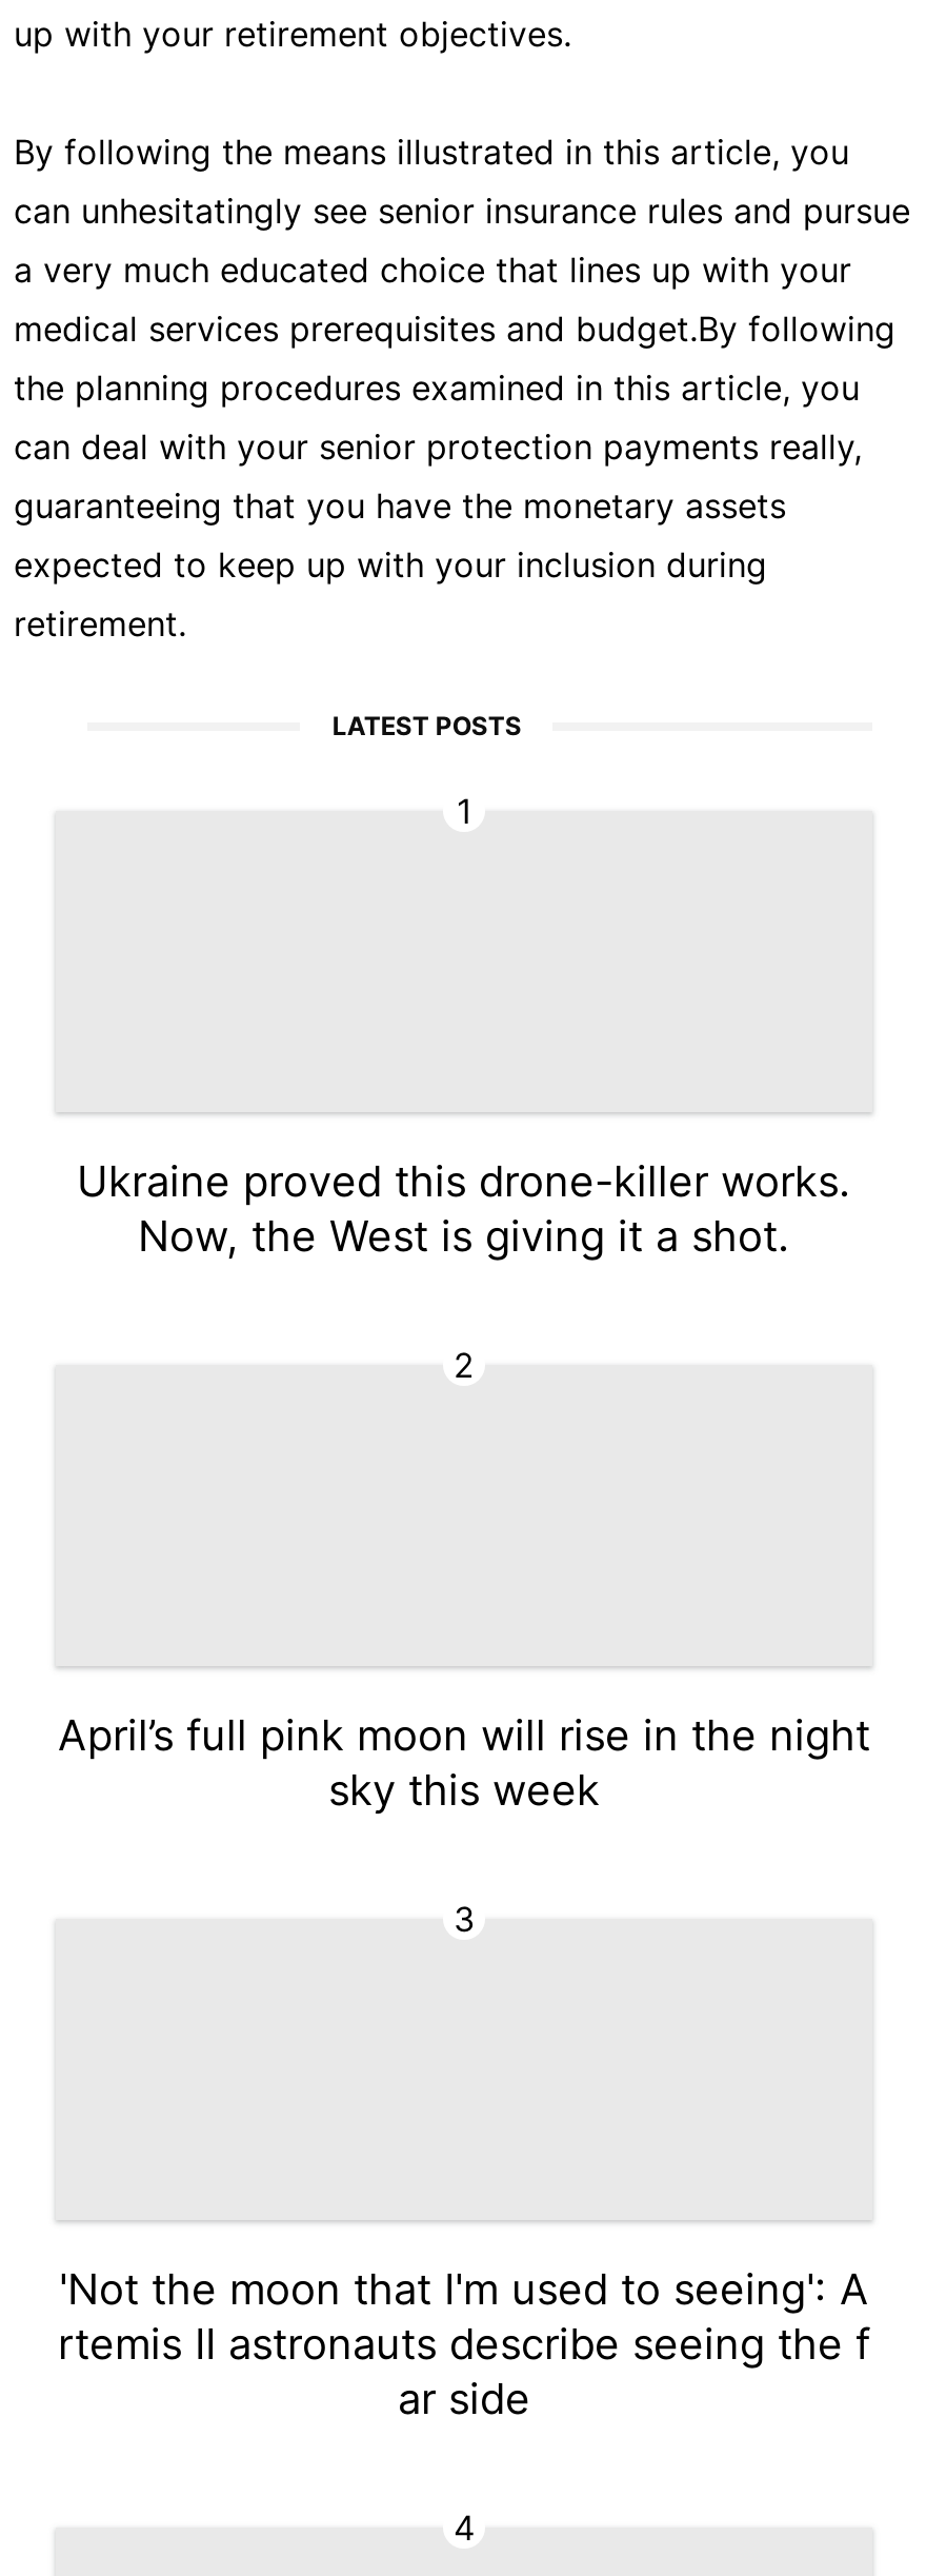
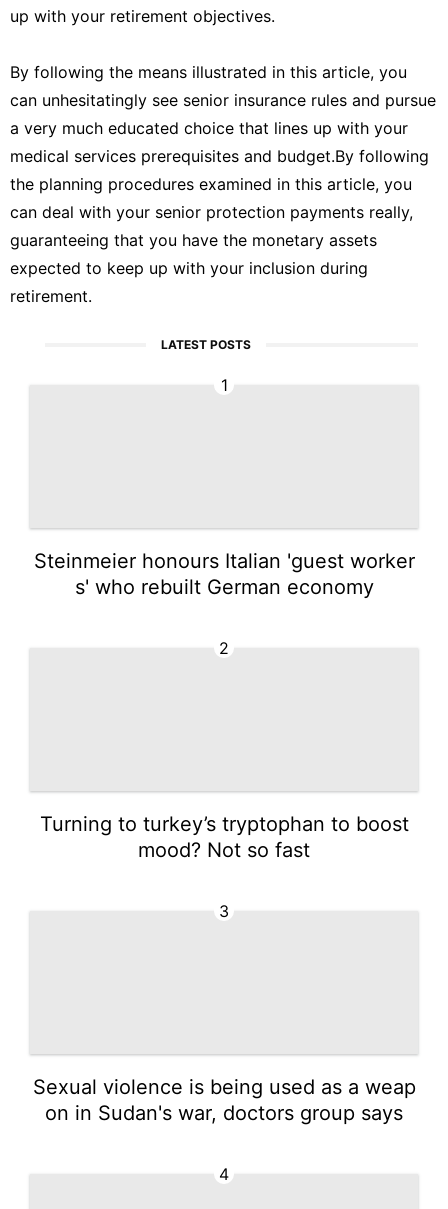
- Ukraine proved this drone-killer works.
- Now, the West is giving it a shot.
+ Steinmeier honours Italian 'guest worker
+ s' who rebuilt German economy

- April’s full pink moon will rise in the night
- sky this week
+ Turning to turkey’s tryptophan to boost
+ mood? Not so fast

- 'Not the moon that I'm used to seeing': A
- rtemis II astronauts describe seeing the f
- ar side
+ Sexual violence is being used as a weap
+ on in Sudan's war, doctors group says
